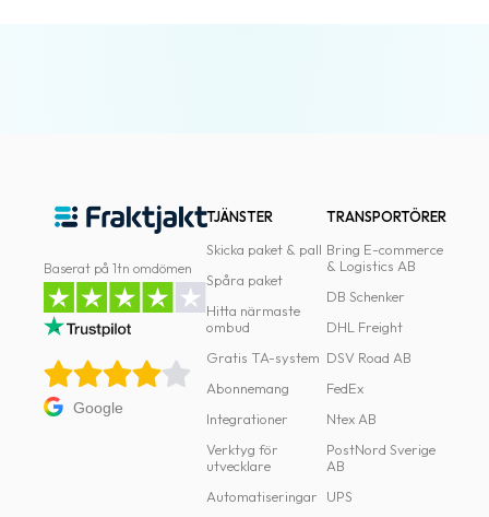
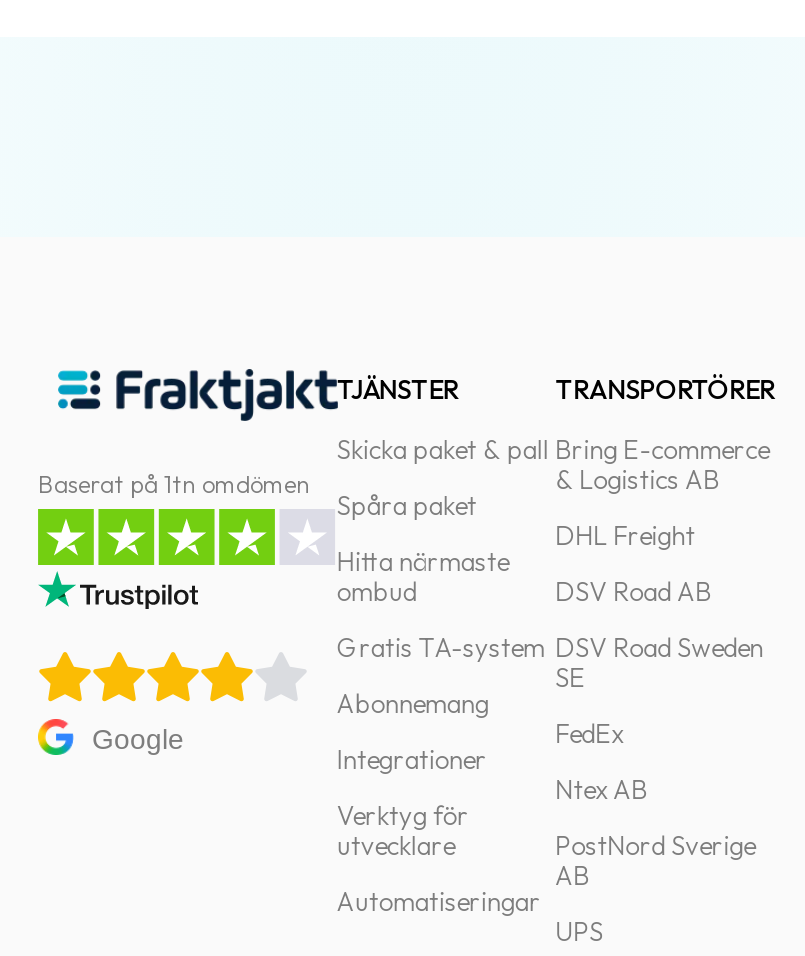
- DB Schenker

moved up: DHL Freight | DSV Road AB

+ DSV Road Sweden
+ SE
